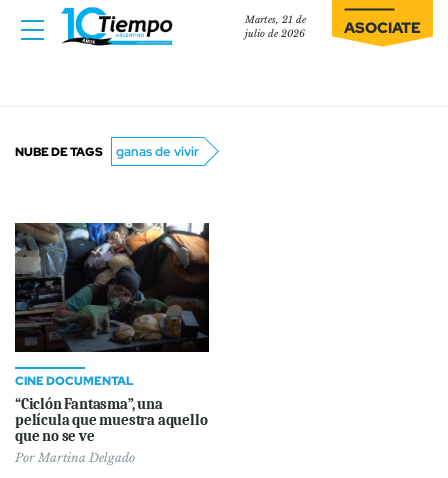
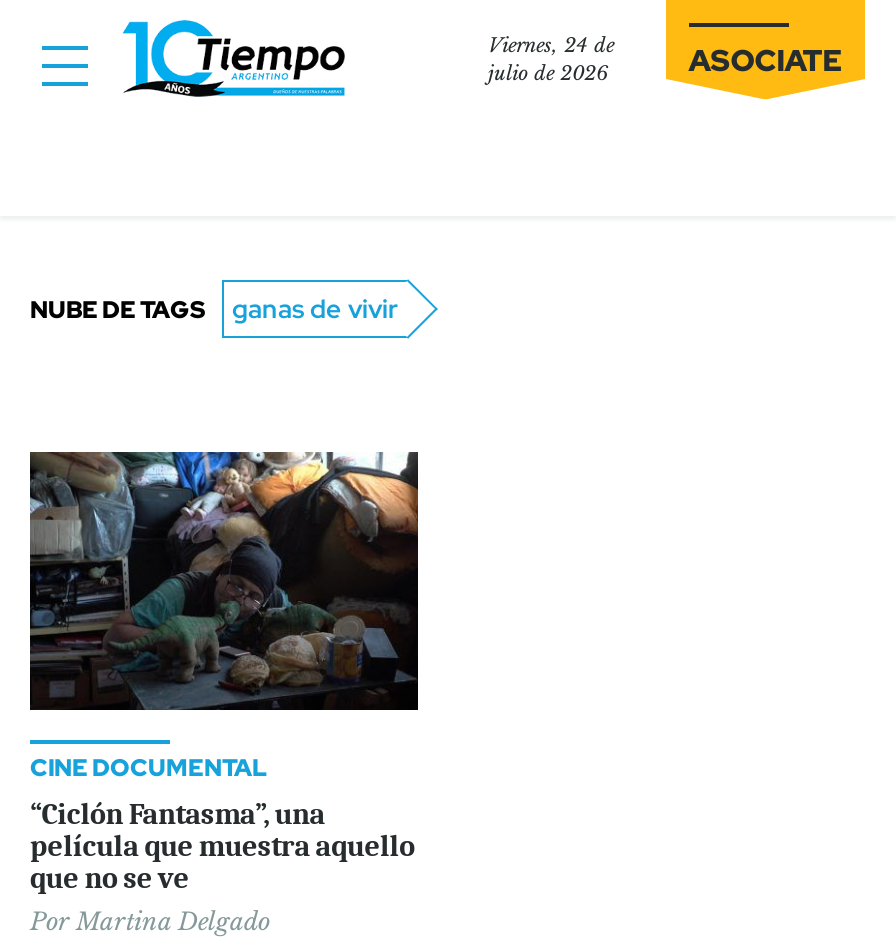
- Martes, 21 de
+ Viernes, 24 de
